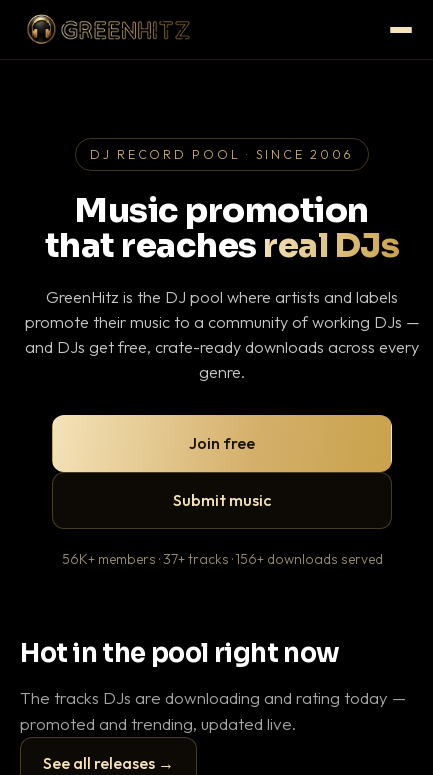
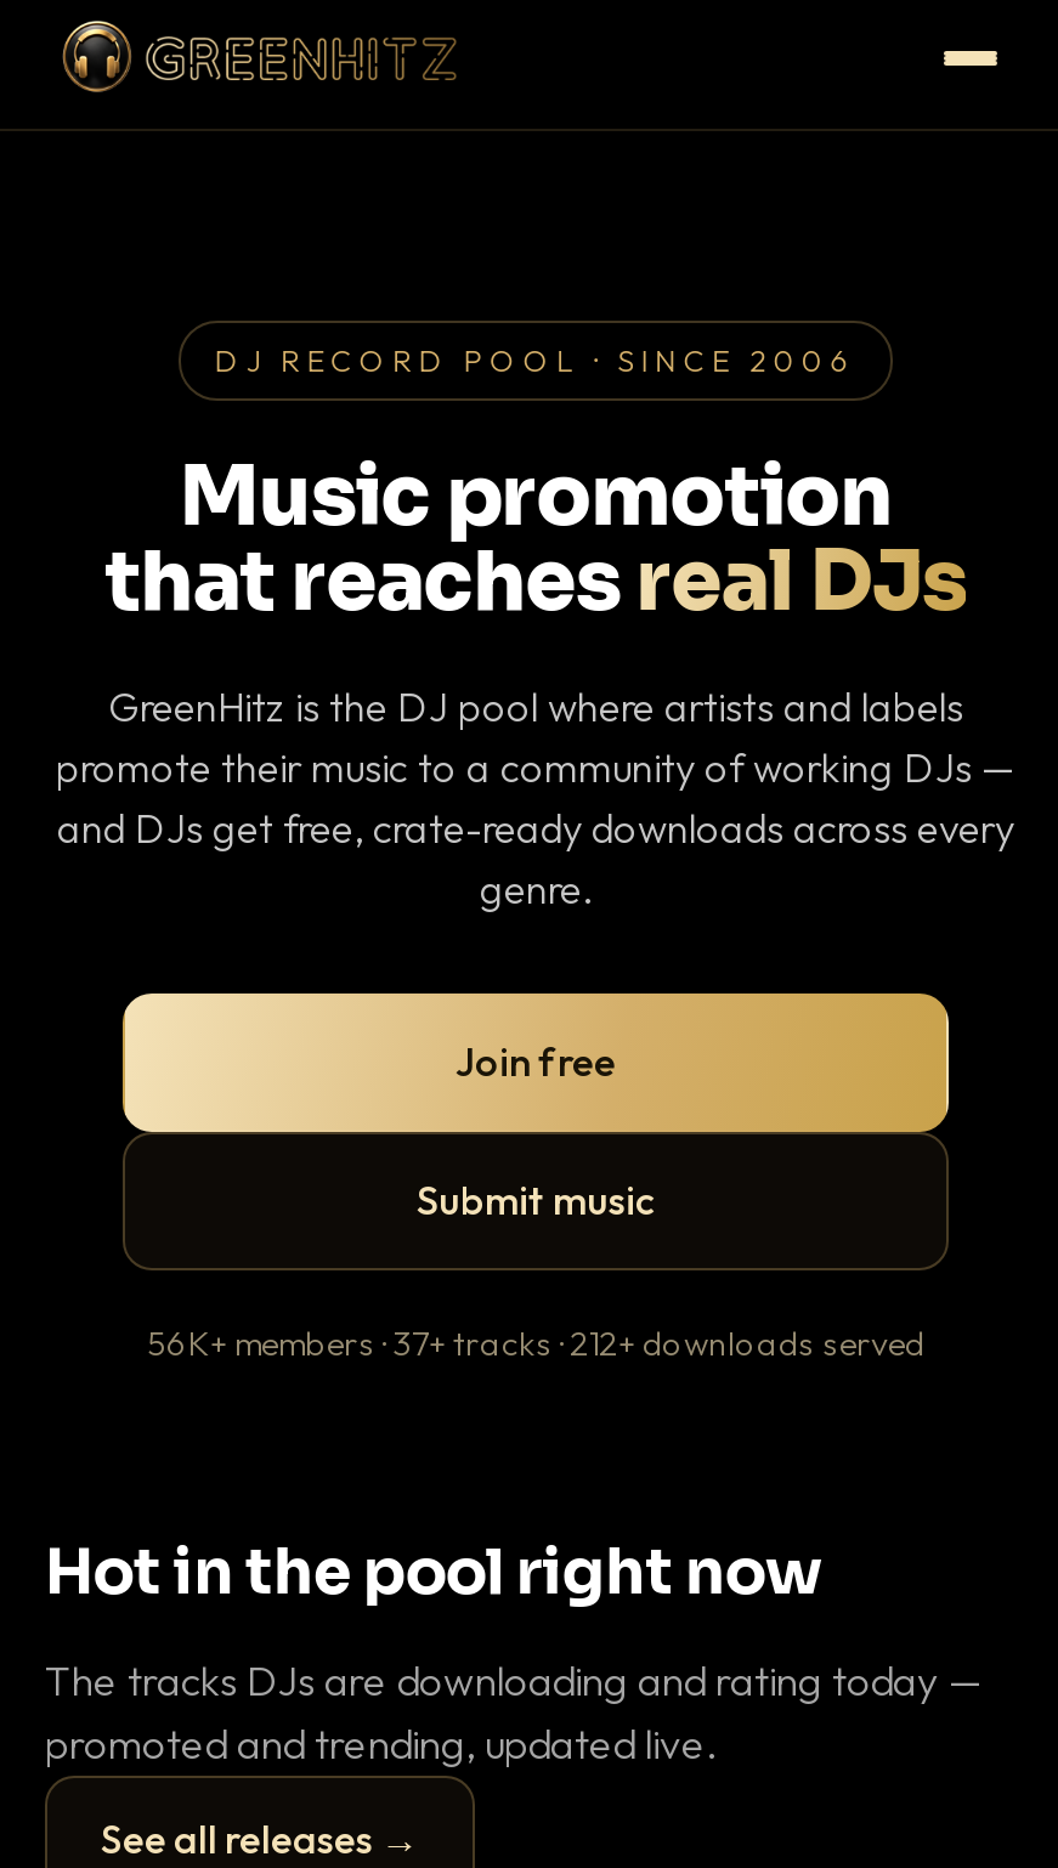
- 56K+ members · 37+ tracks · 156+ downloads served
+ 56K+ members · 37+ tracks · 212+ downloads served
